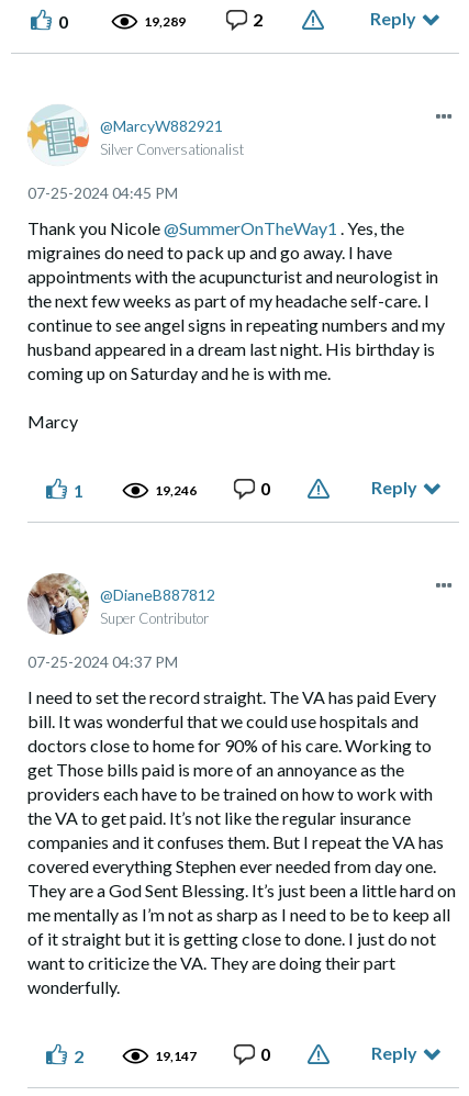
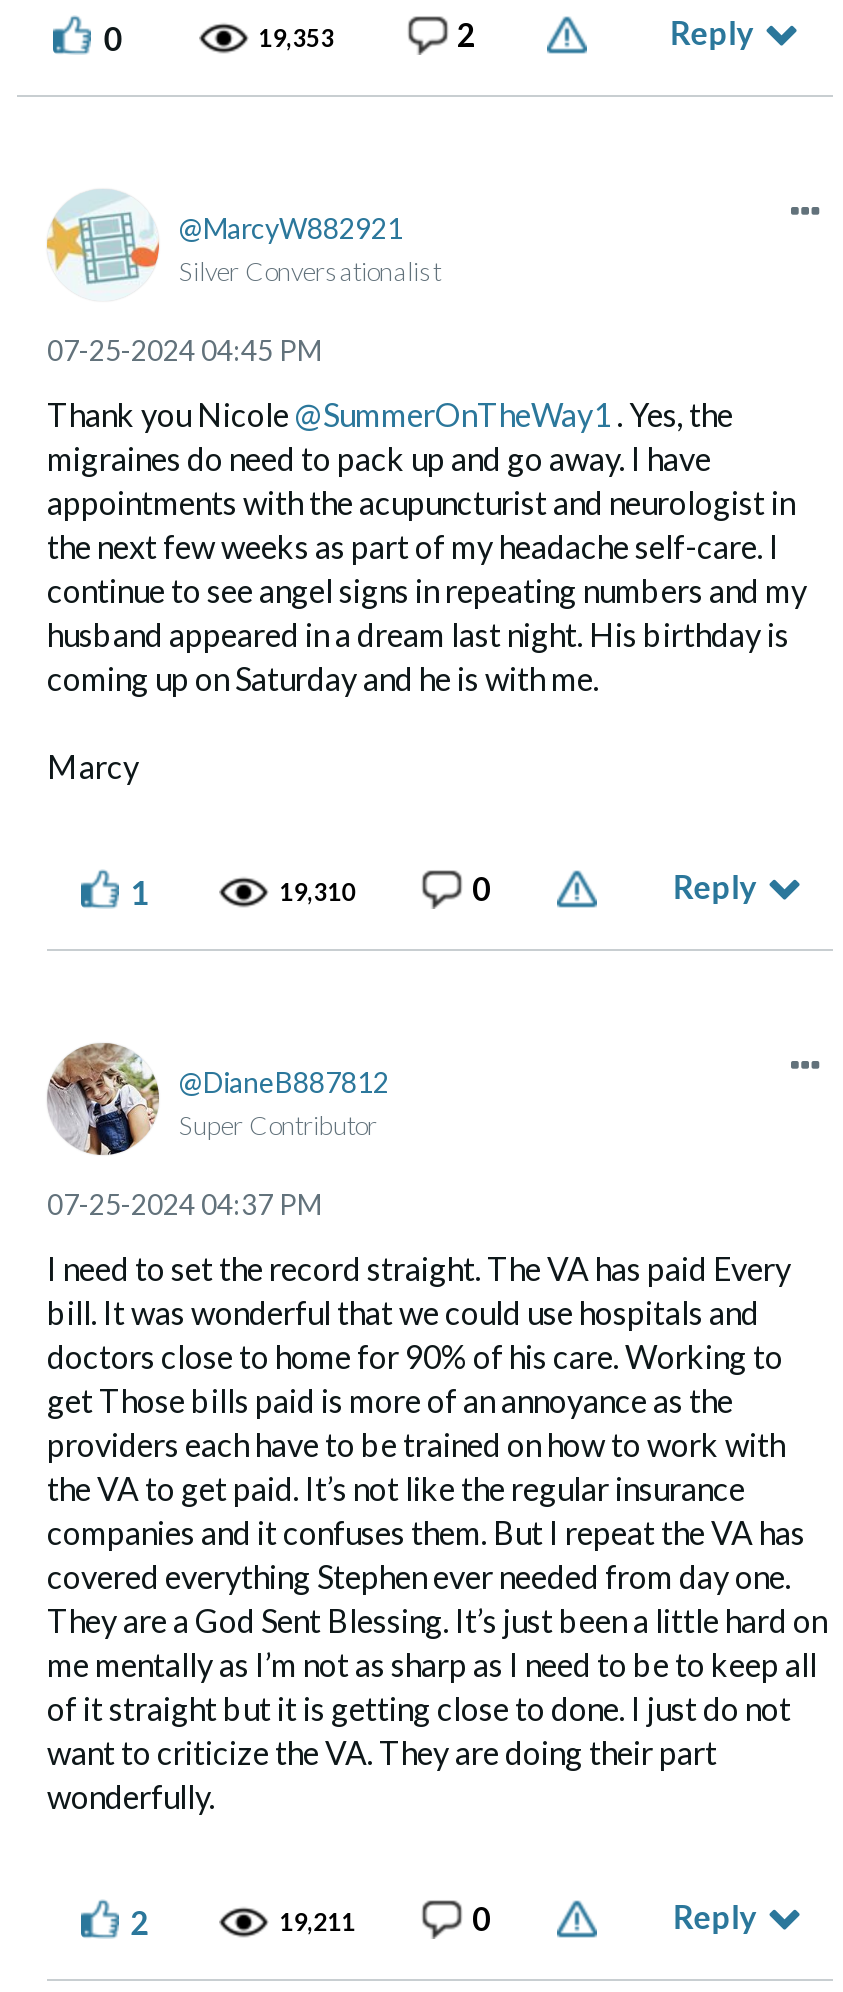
- 19,289
+ 19,353

- 19,246
+ 19,310

- 19,147
+ 19,211
